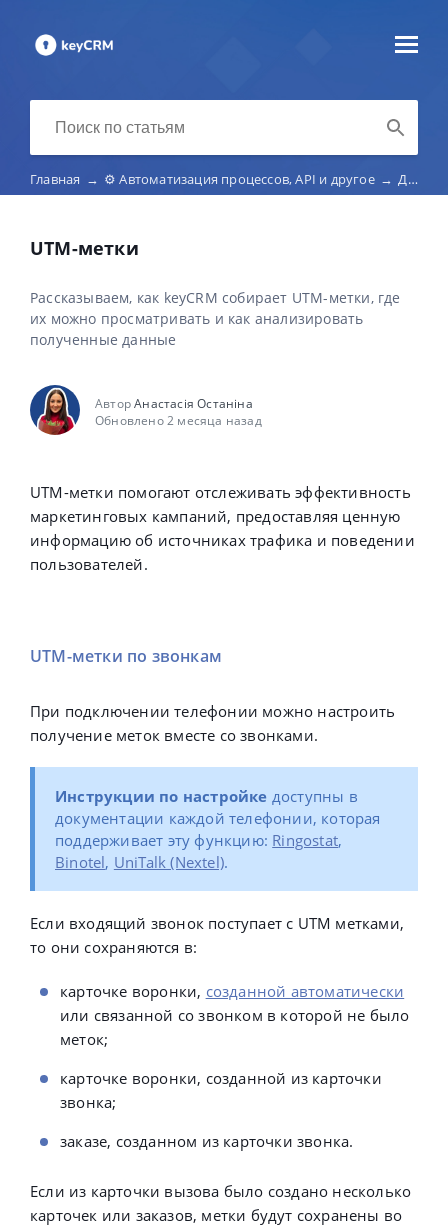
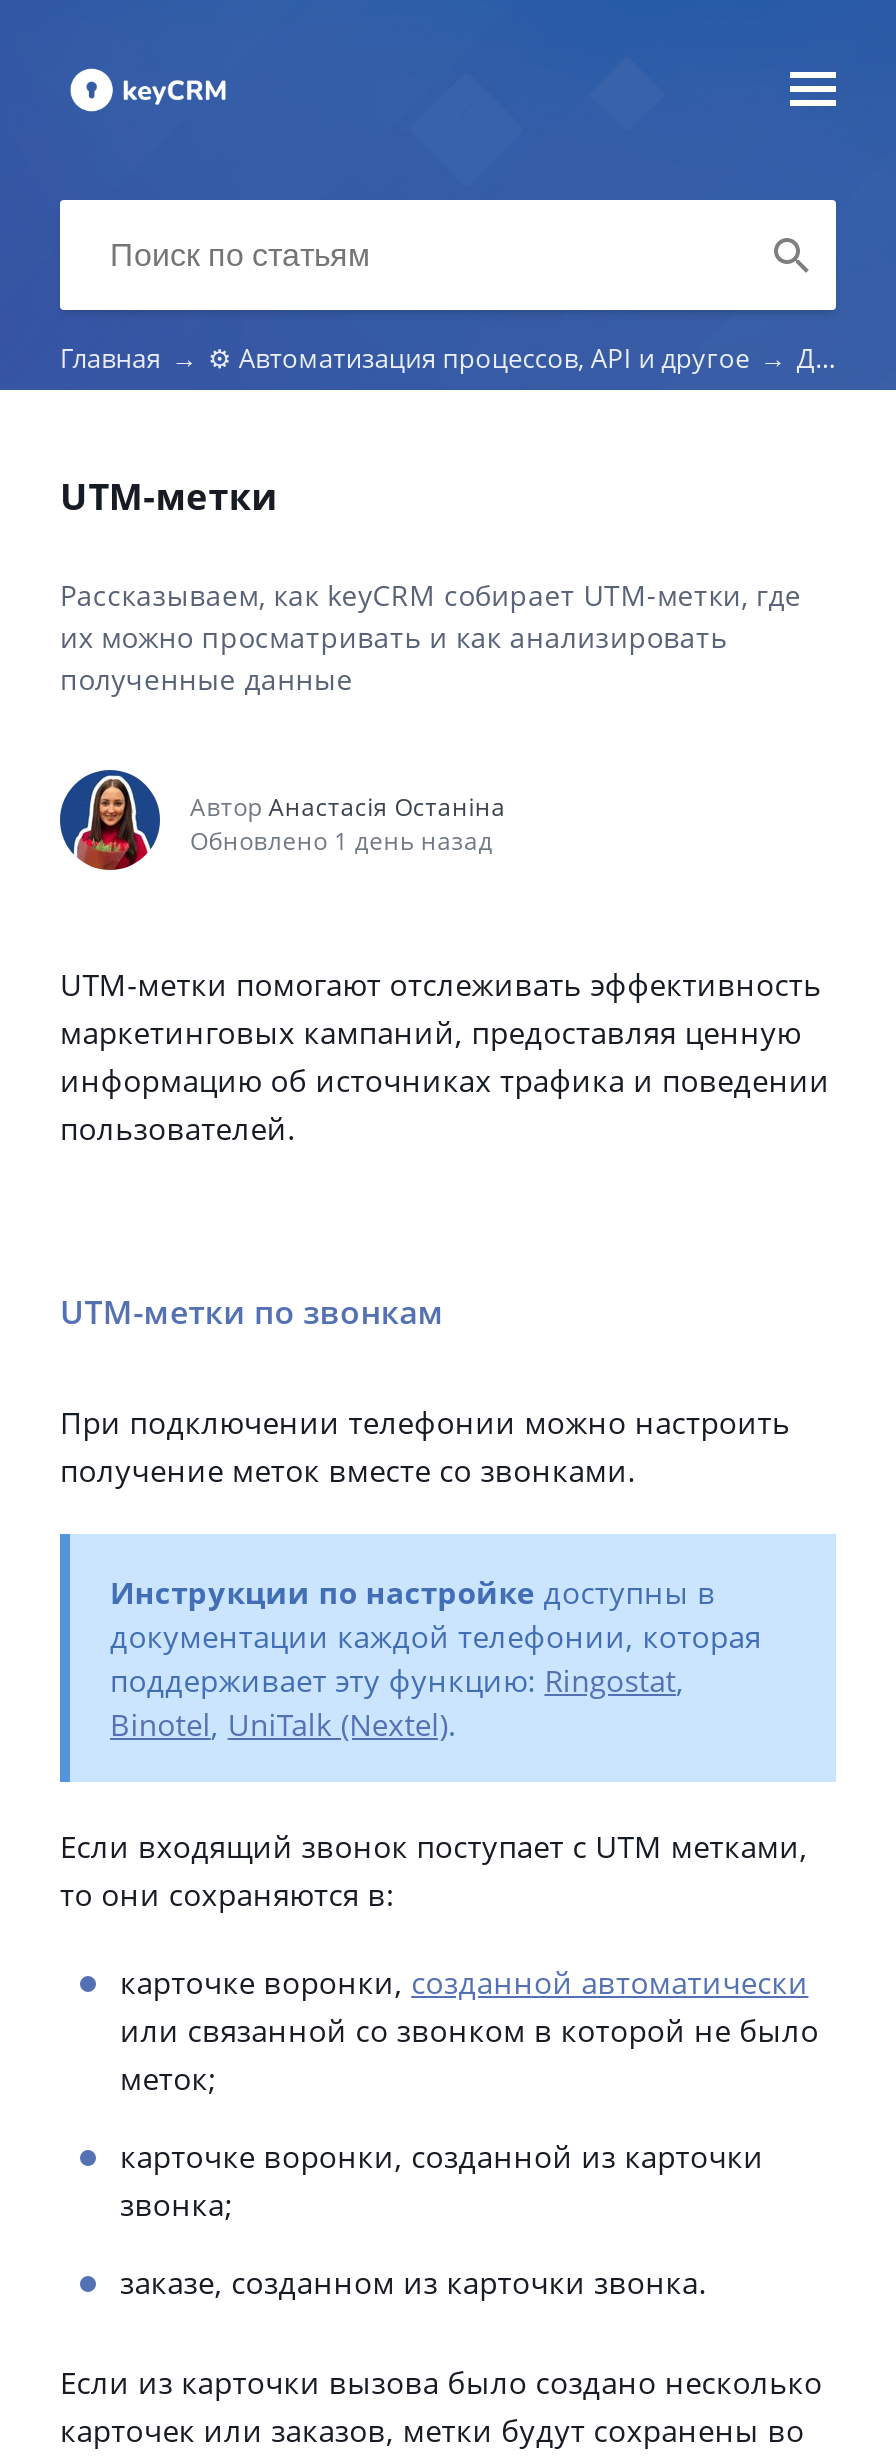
- Обновлено 2 месяца назад
+ Обновлено 1 день назад
